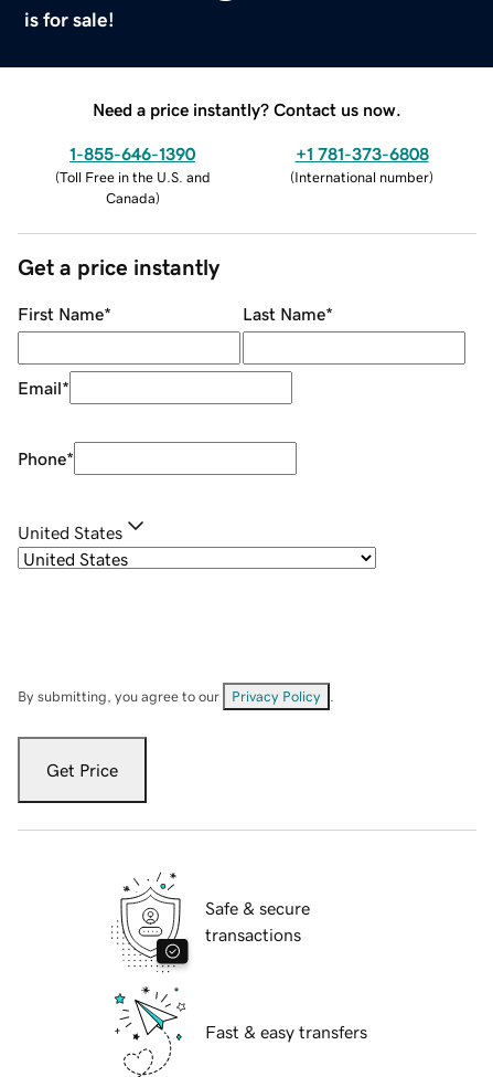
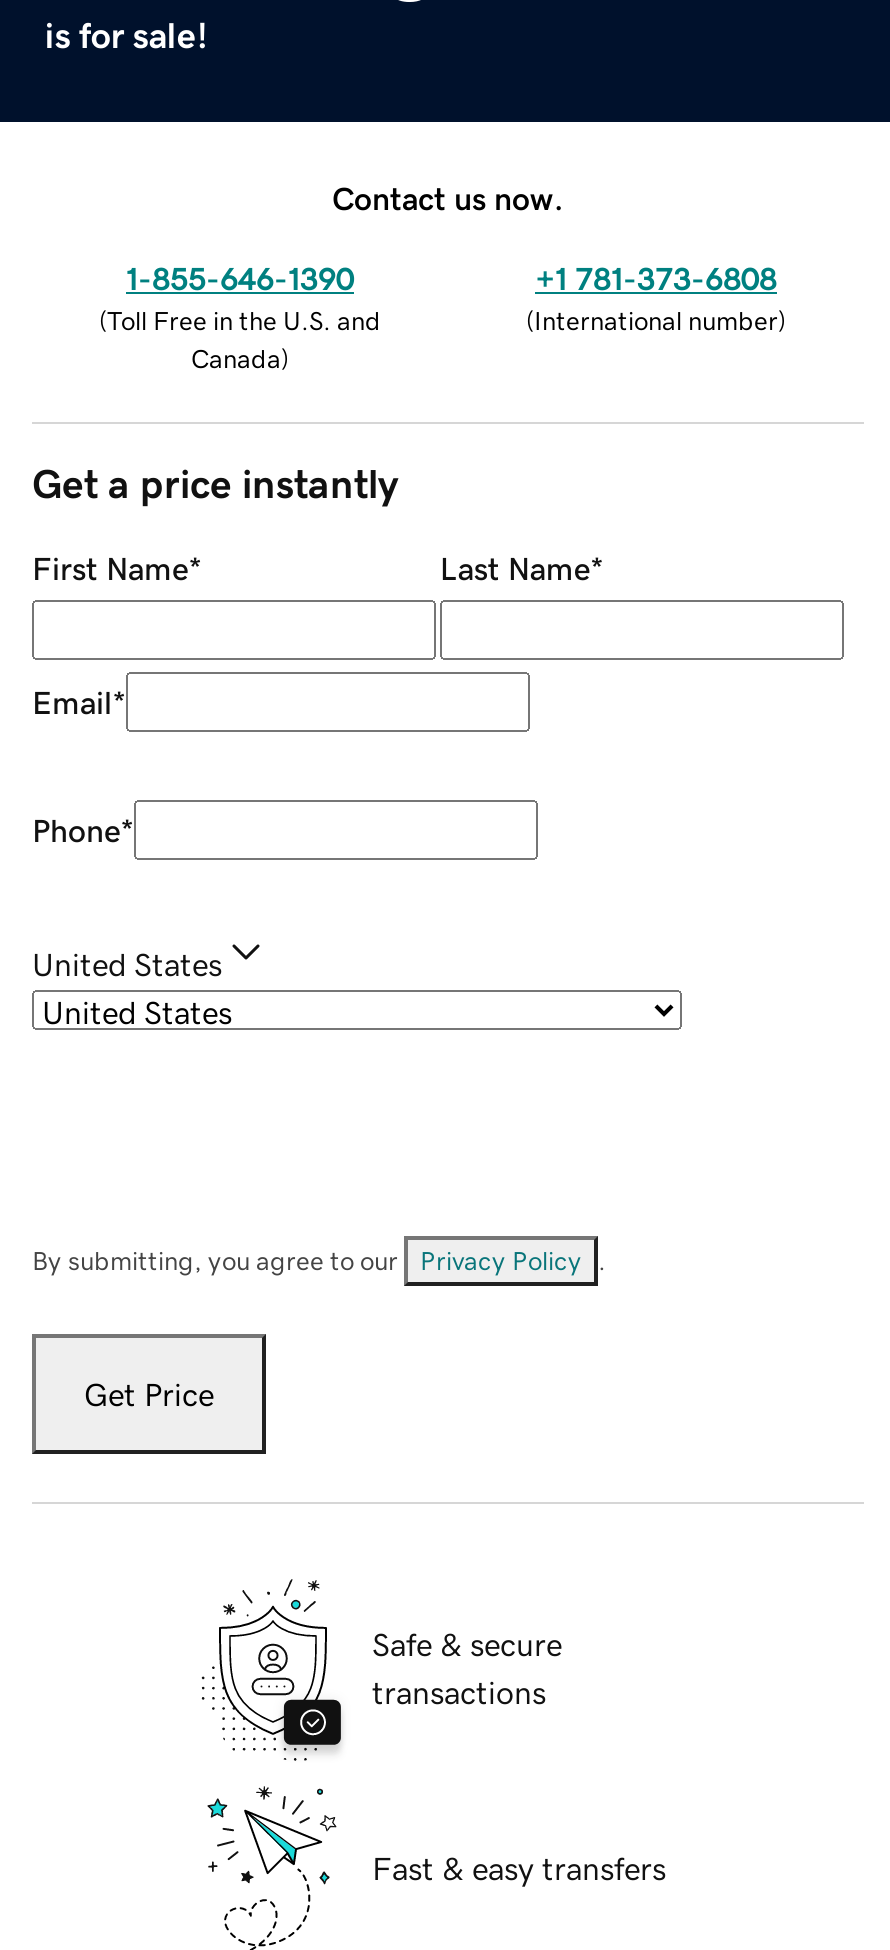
- Need a price instantly? Contact us now.
+ Contact us now.
